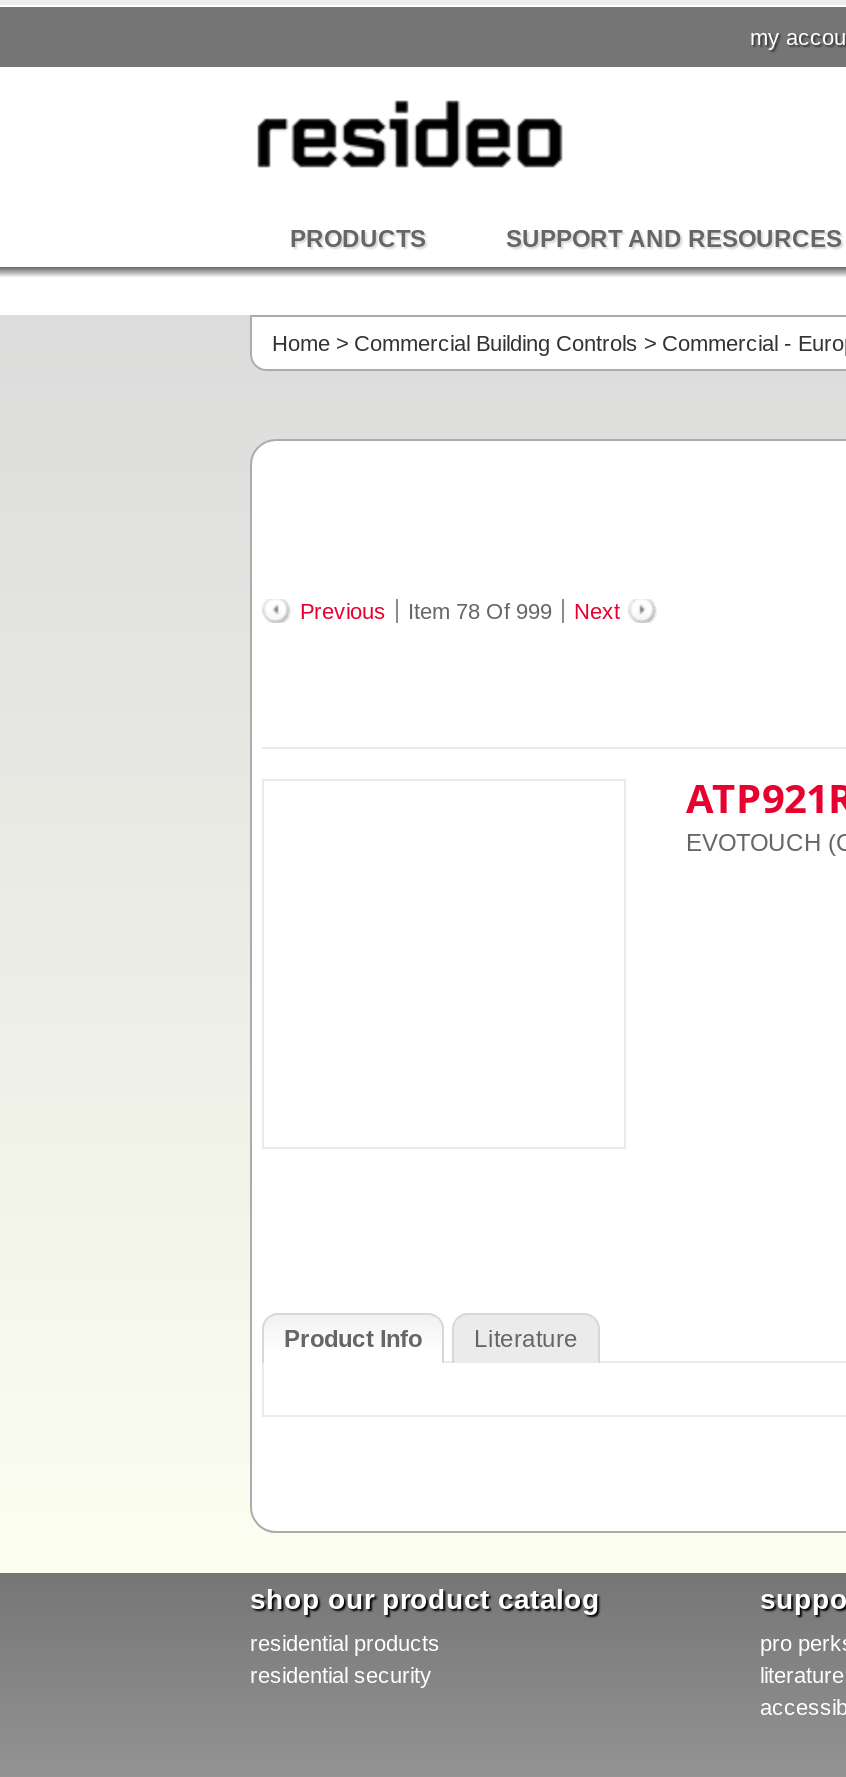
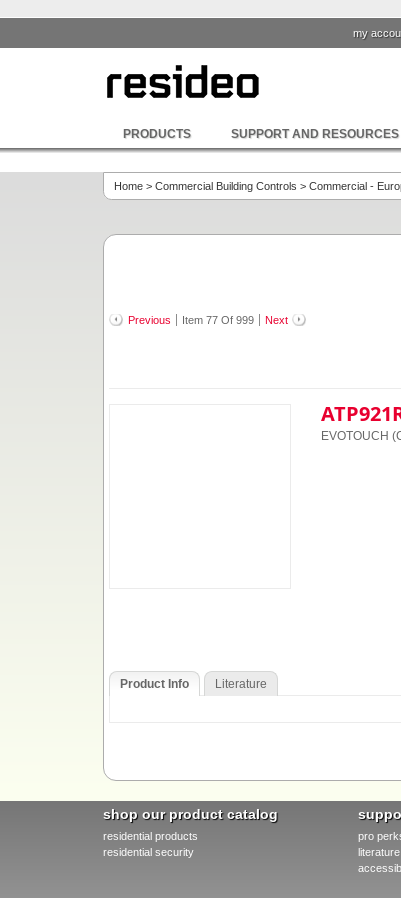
- Previous Item 78 Of 999 Next
+ Previous Item 77 Of 999 Next
